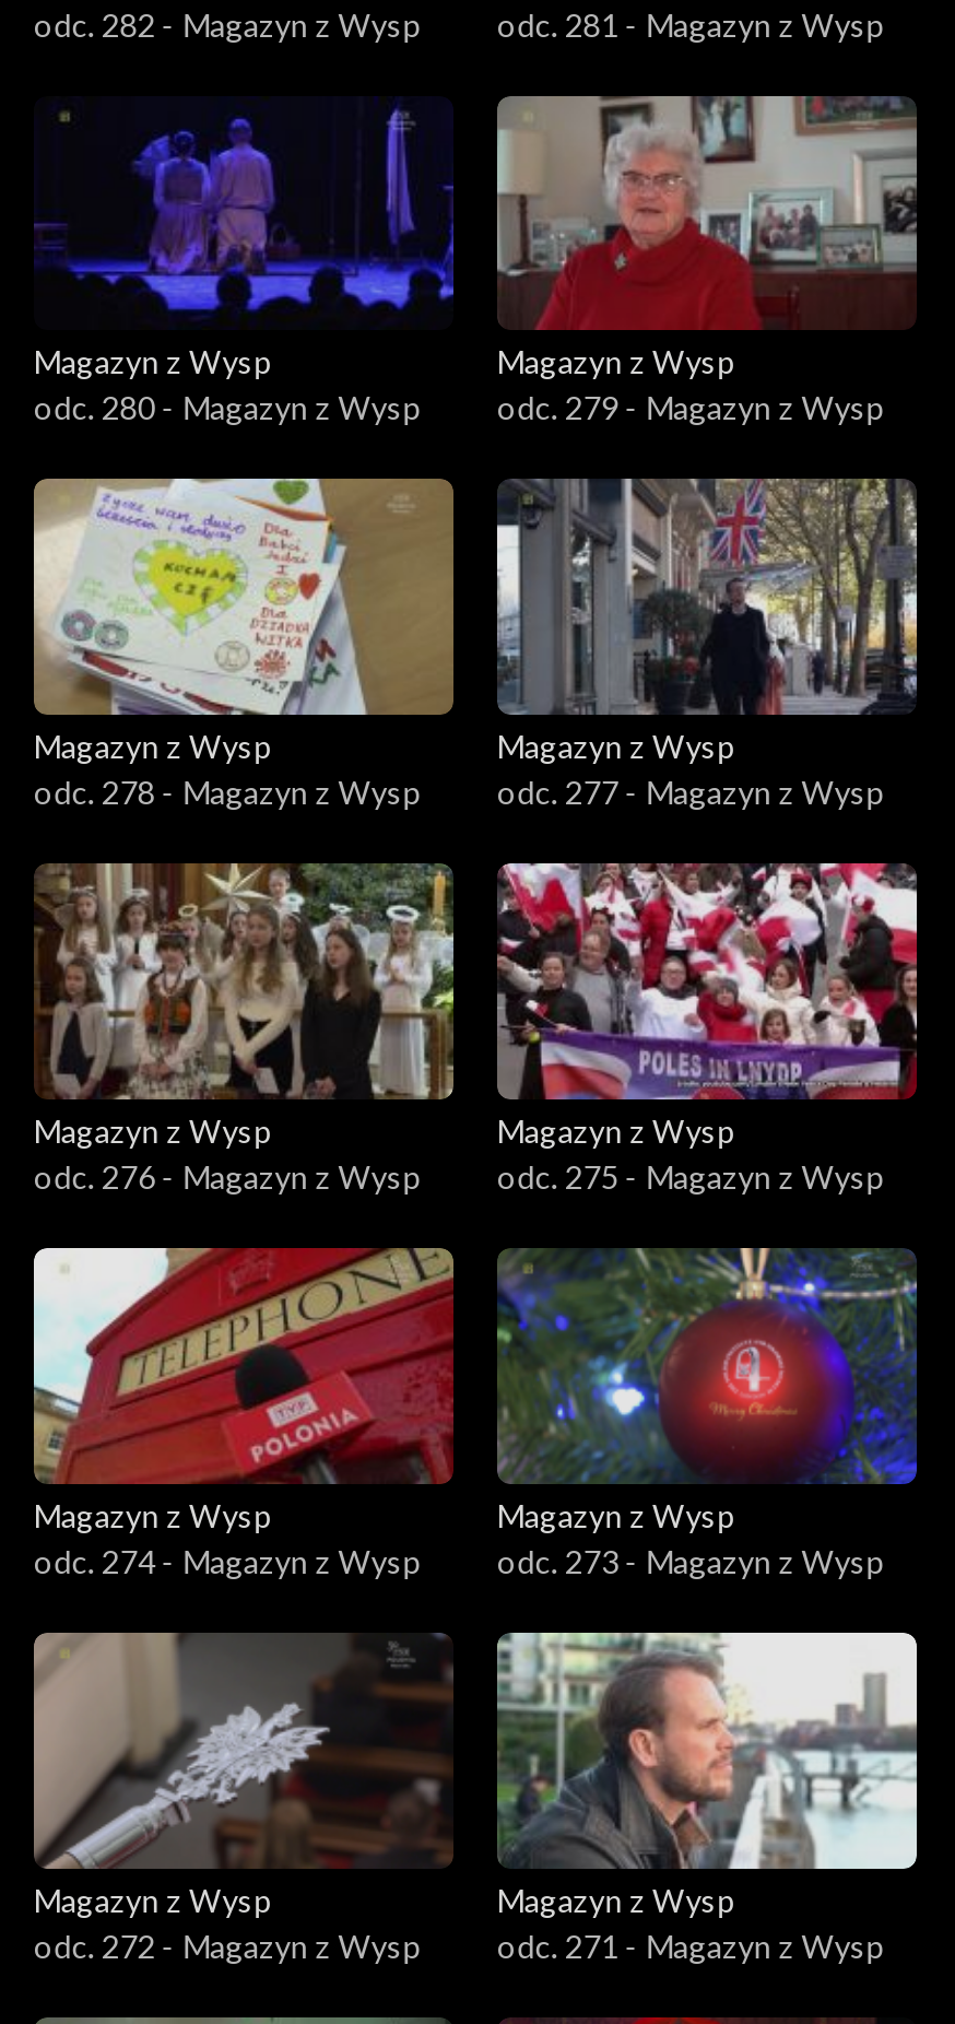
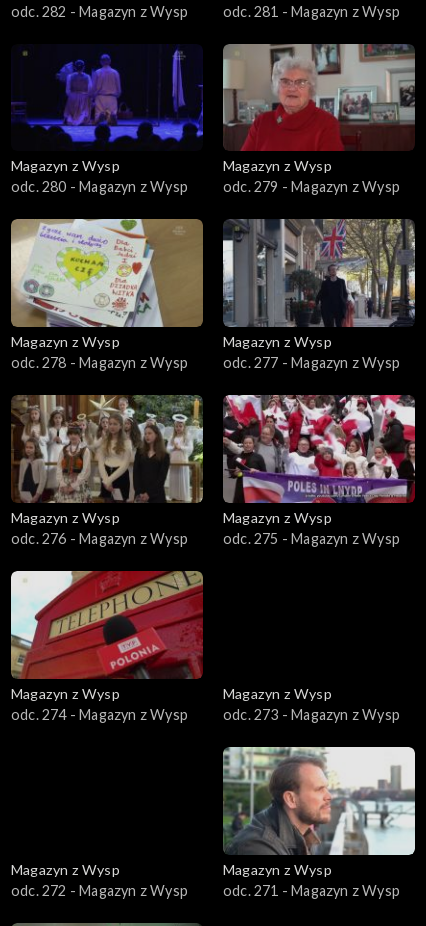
- [image]

- [image]
